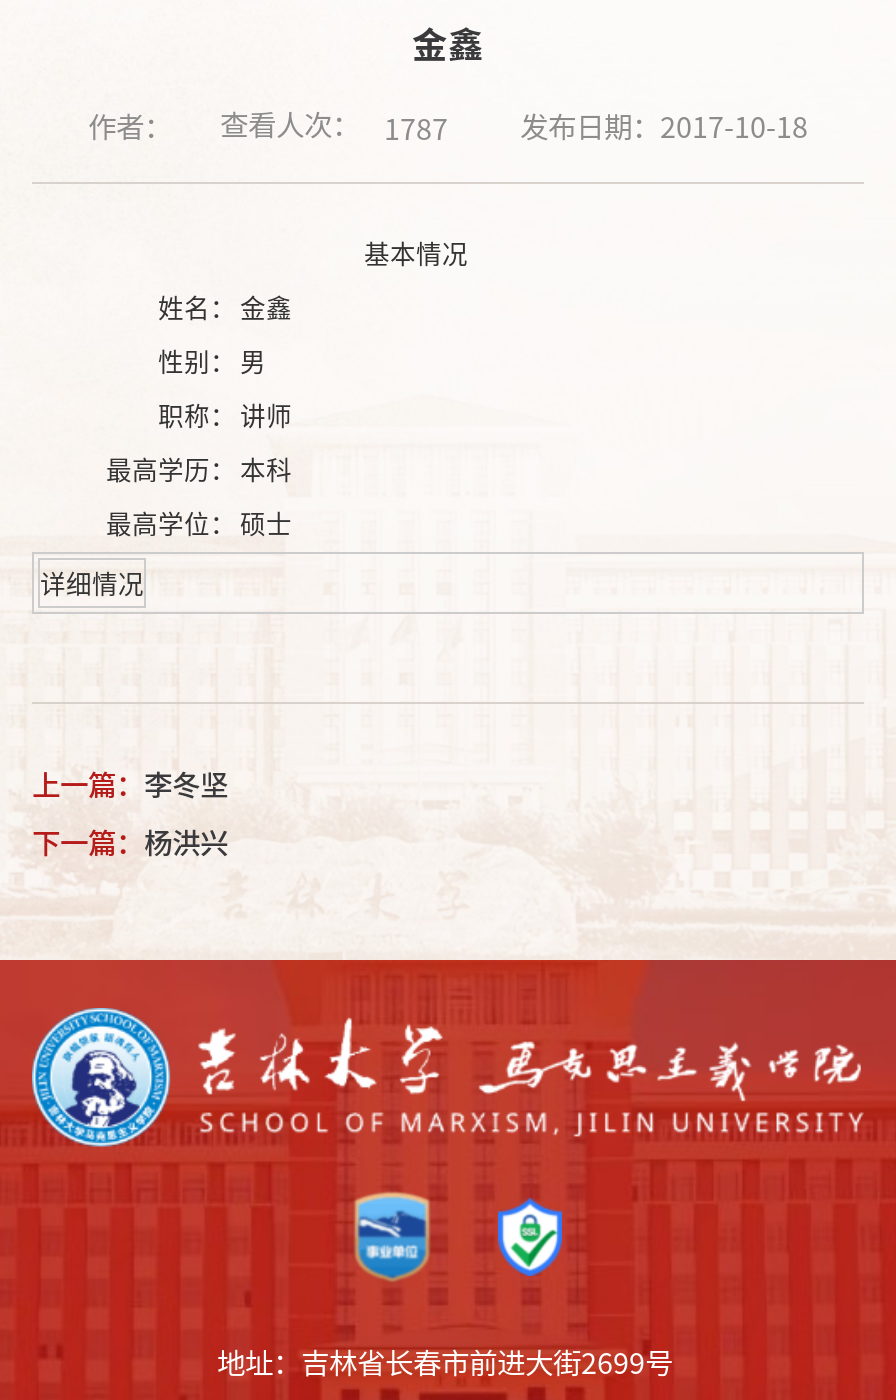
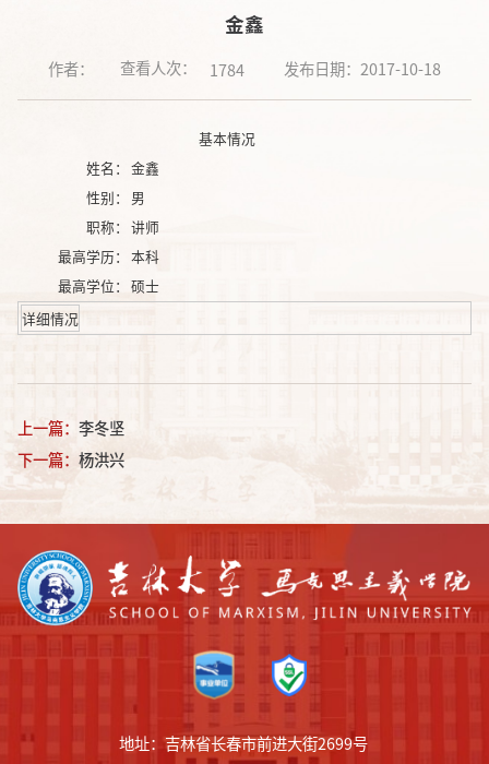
- 作者： 查看人次： 1787 发布日期：2017-10-18
+ 作者： 查看人次： 1784 发布日期：2017-10-18
